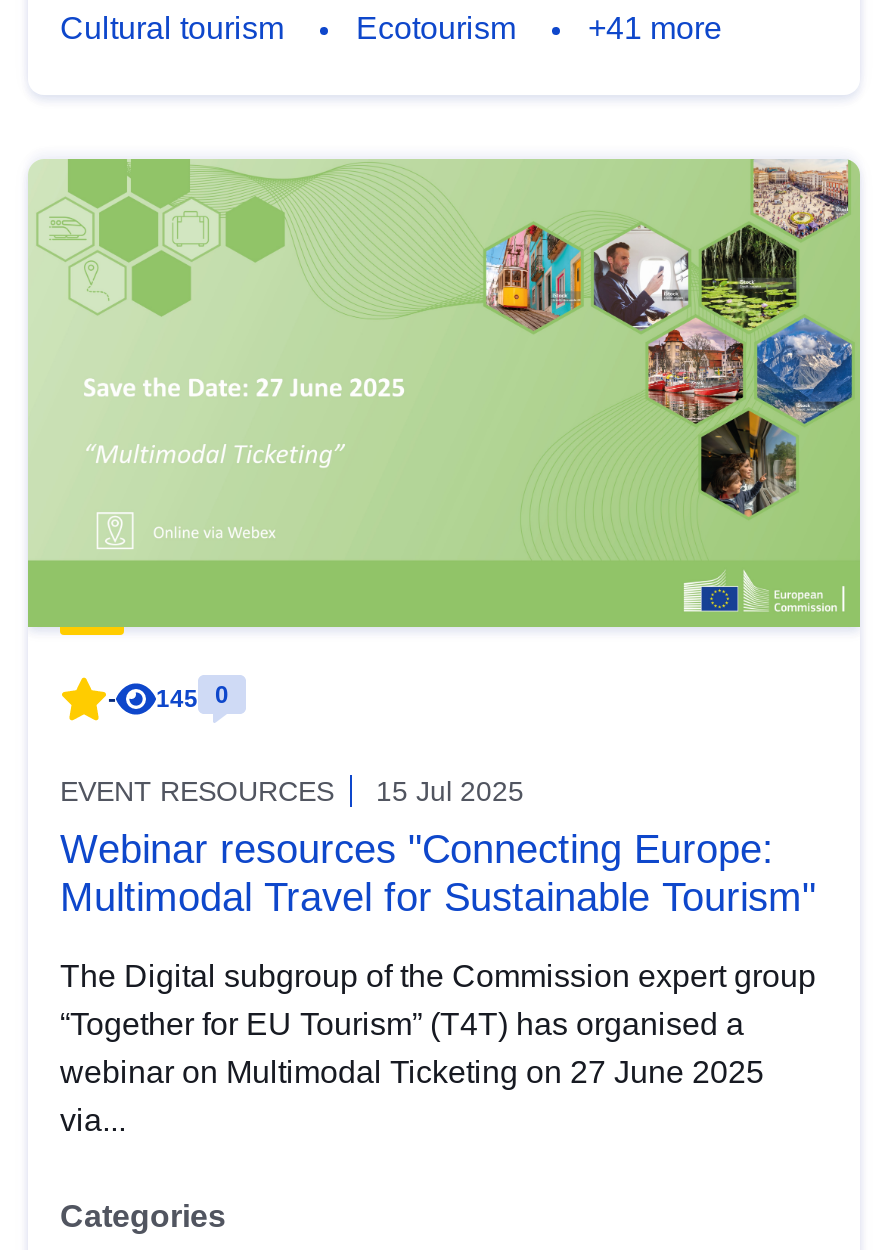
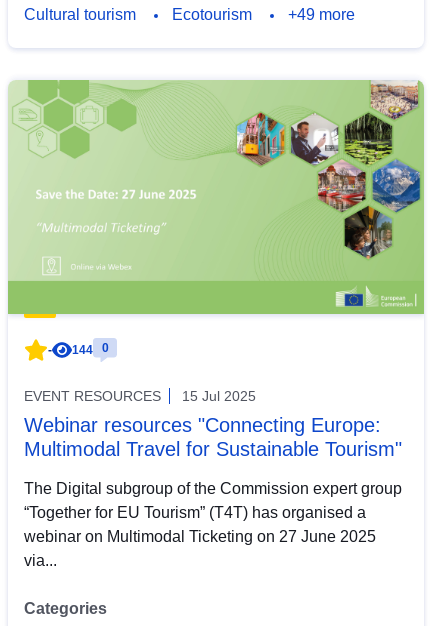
- +41 more
+ +49 more

- 145
+ 144
